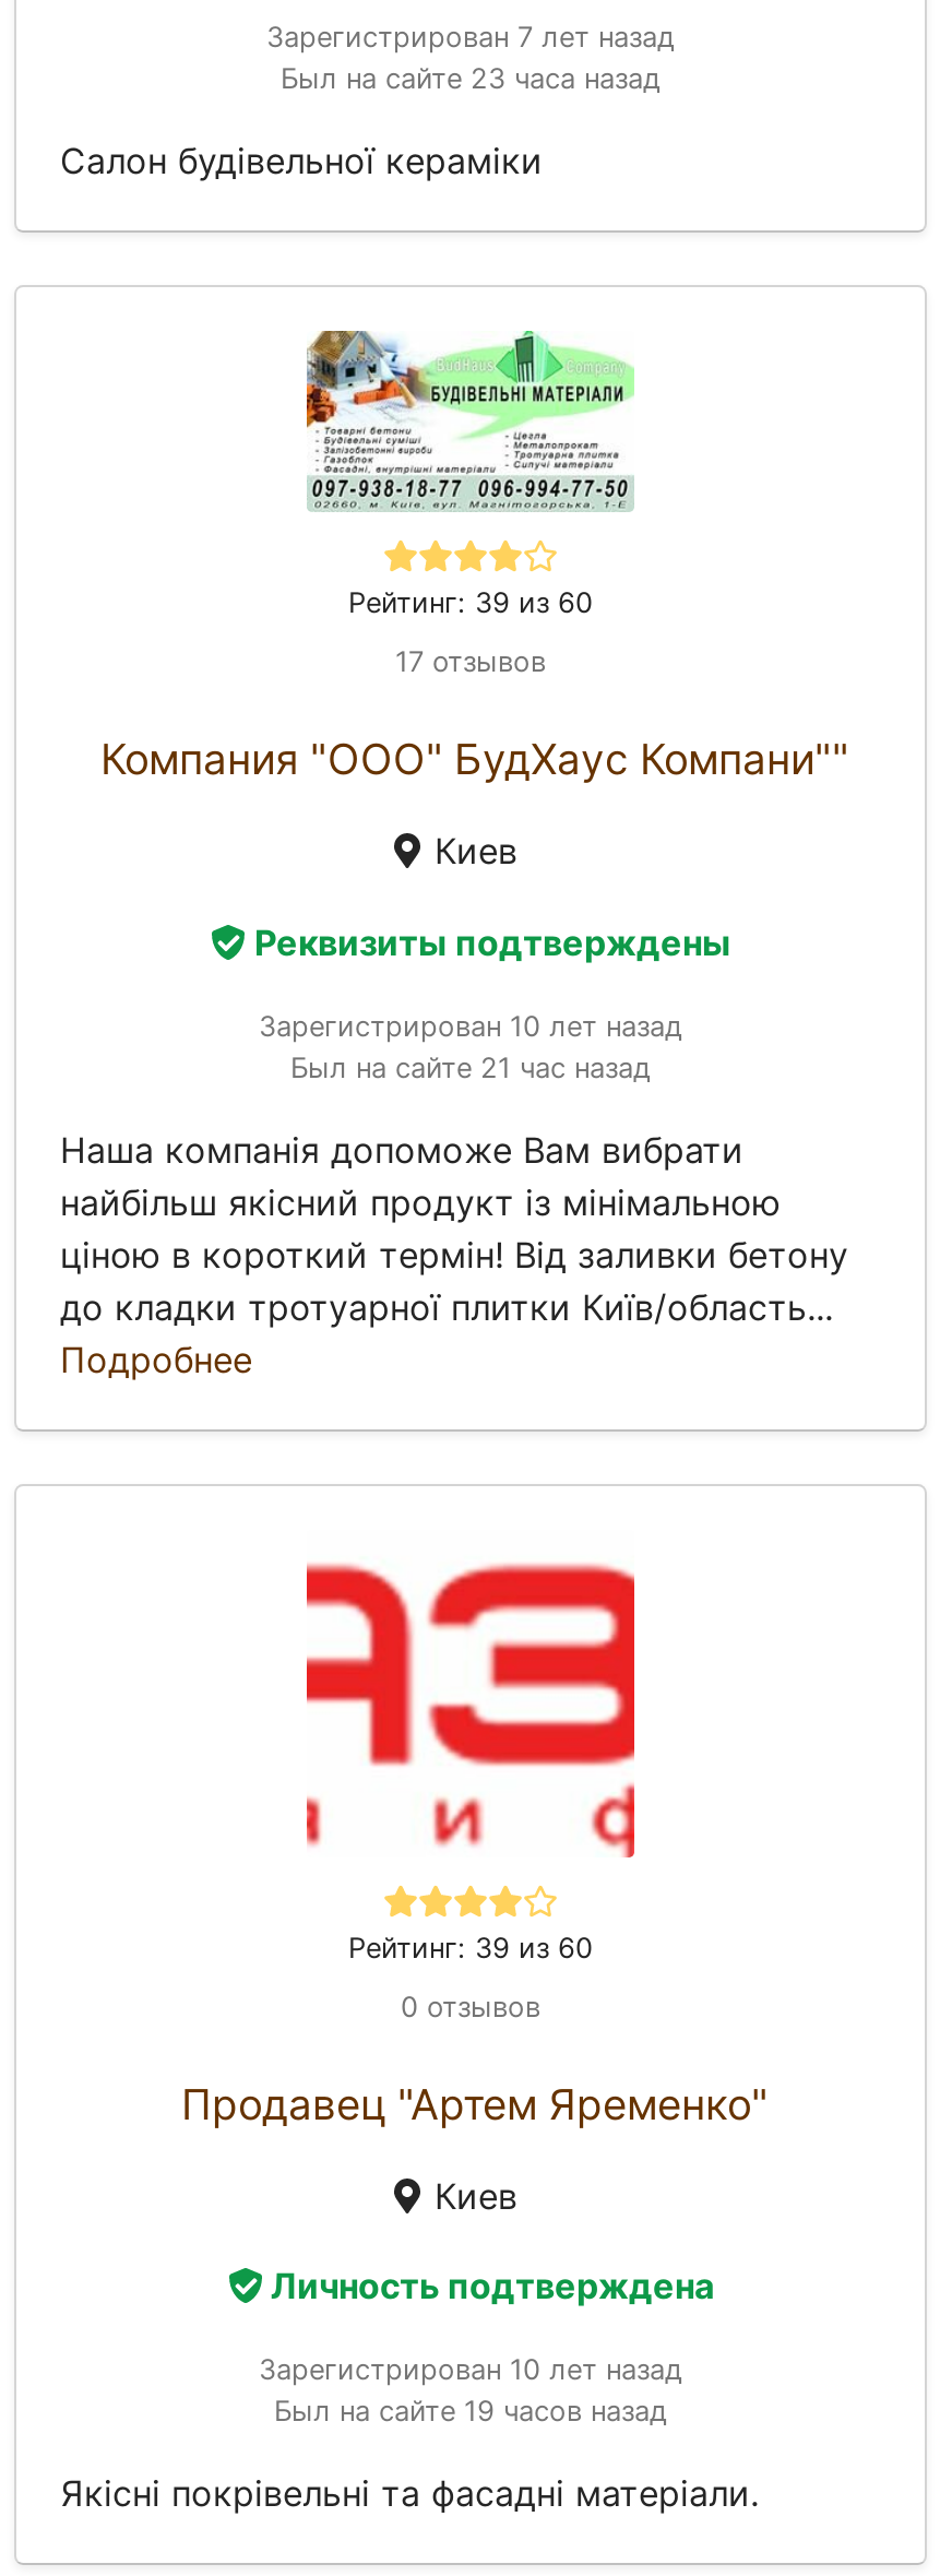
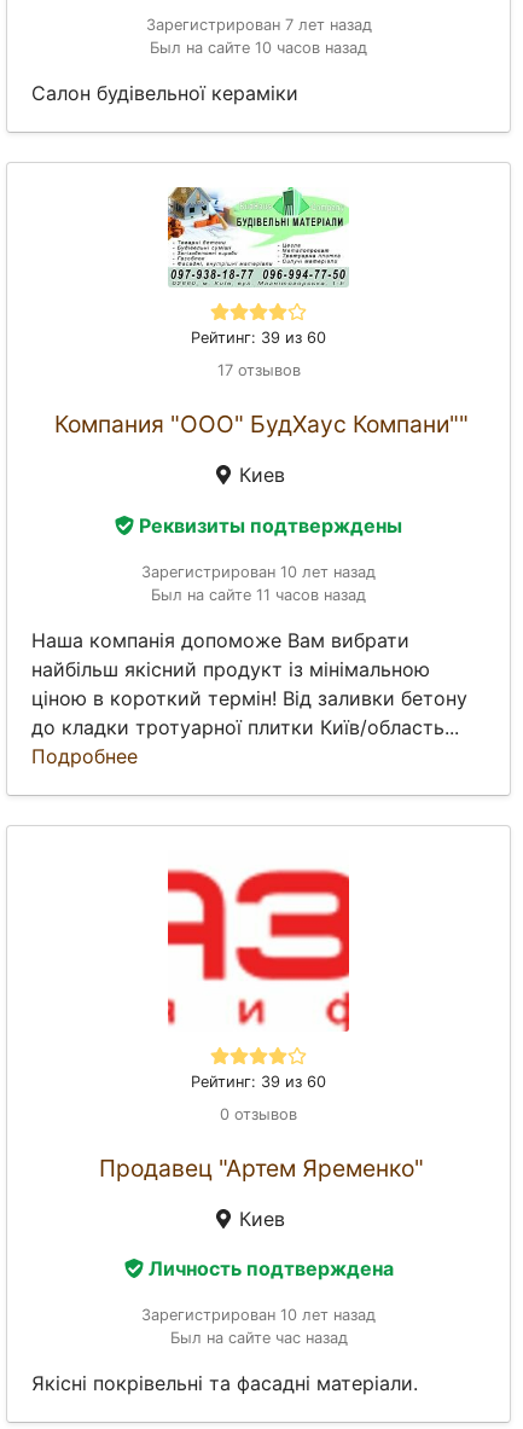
- Был на сайте 23 часа назад
+ Был на сайте 10 часов назад

- Был на сайте 21 час назад
+ Был на сайте 11 часов назад

- Был на сайте 19 часов назад
+ Был на сайте час назад
